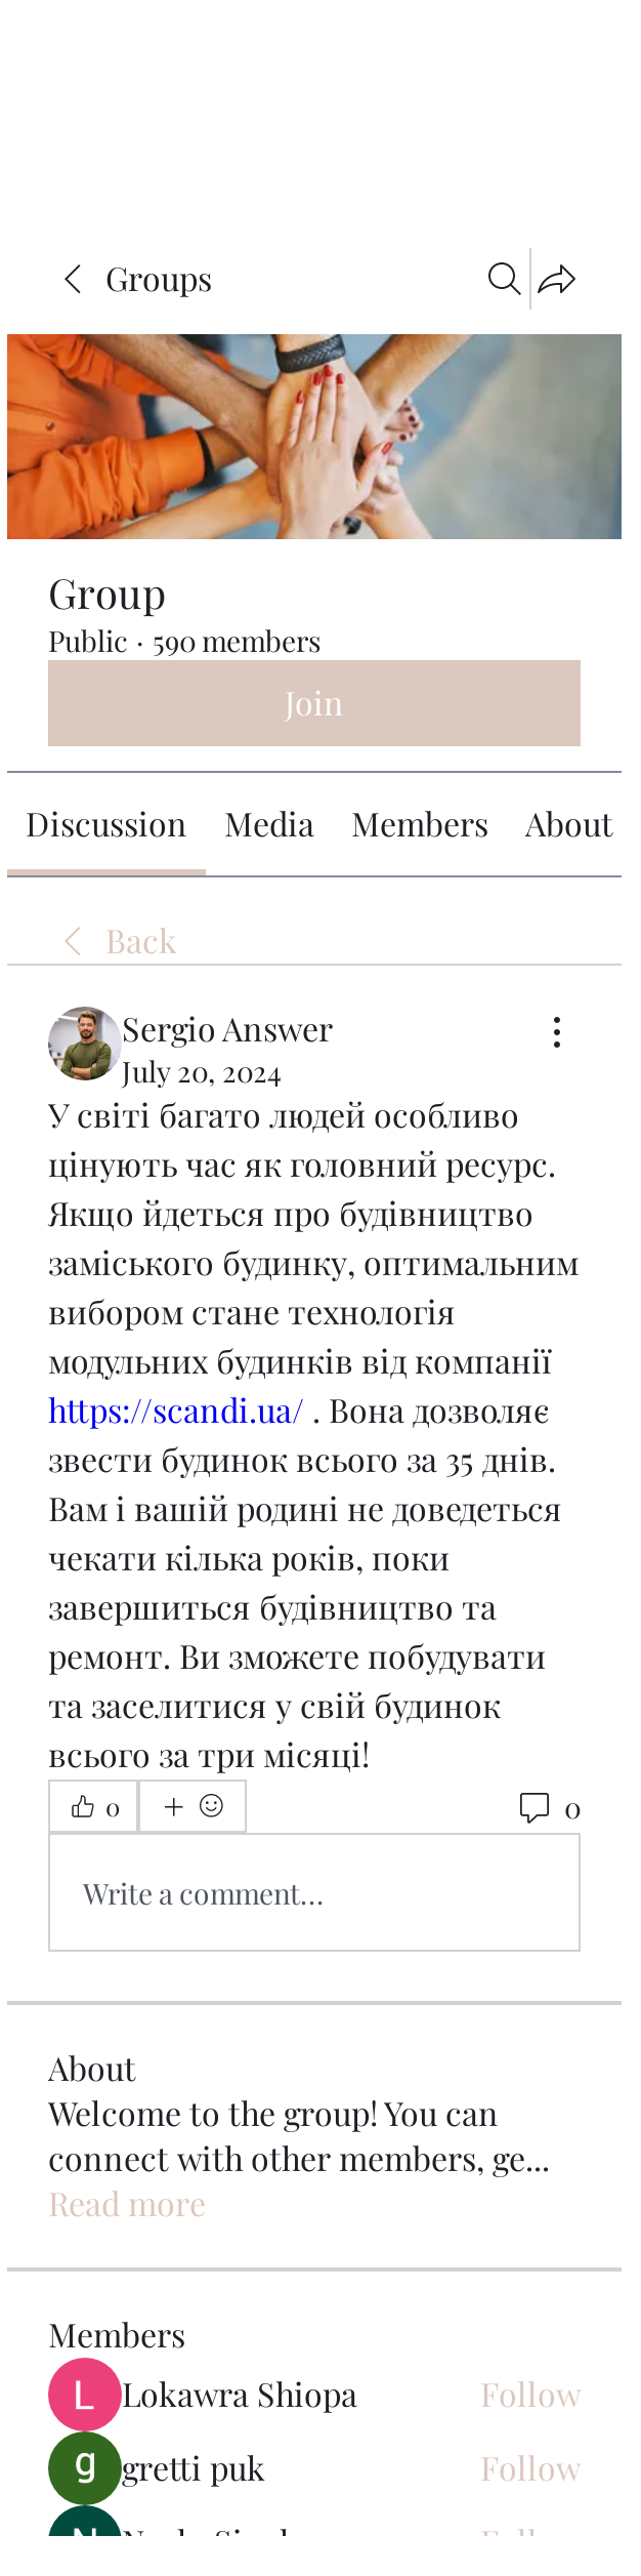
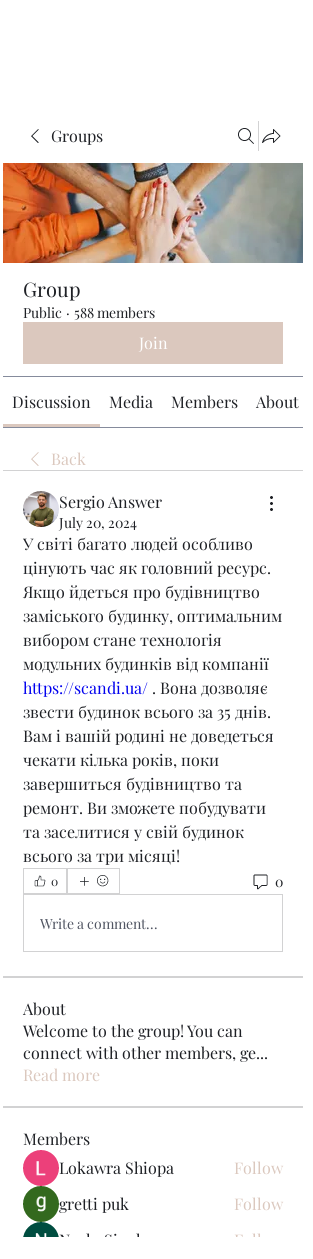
- Public · 590 members
+ Public · 588 members
